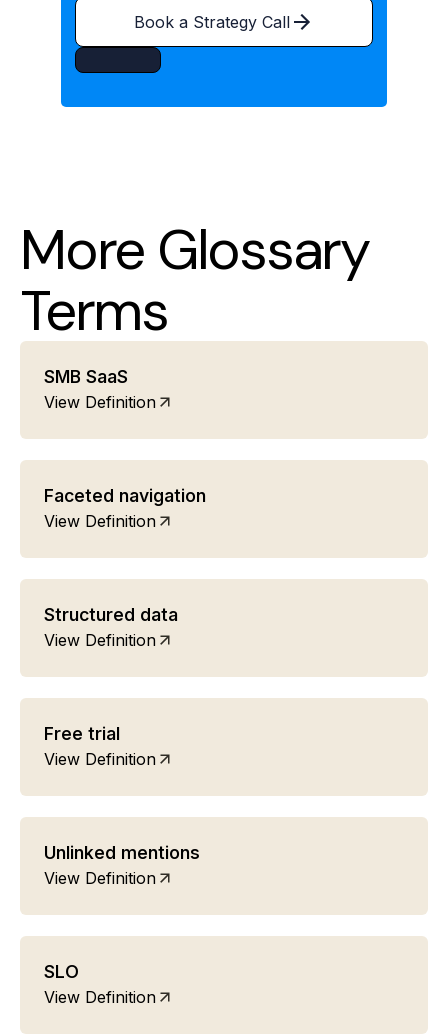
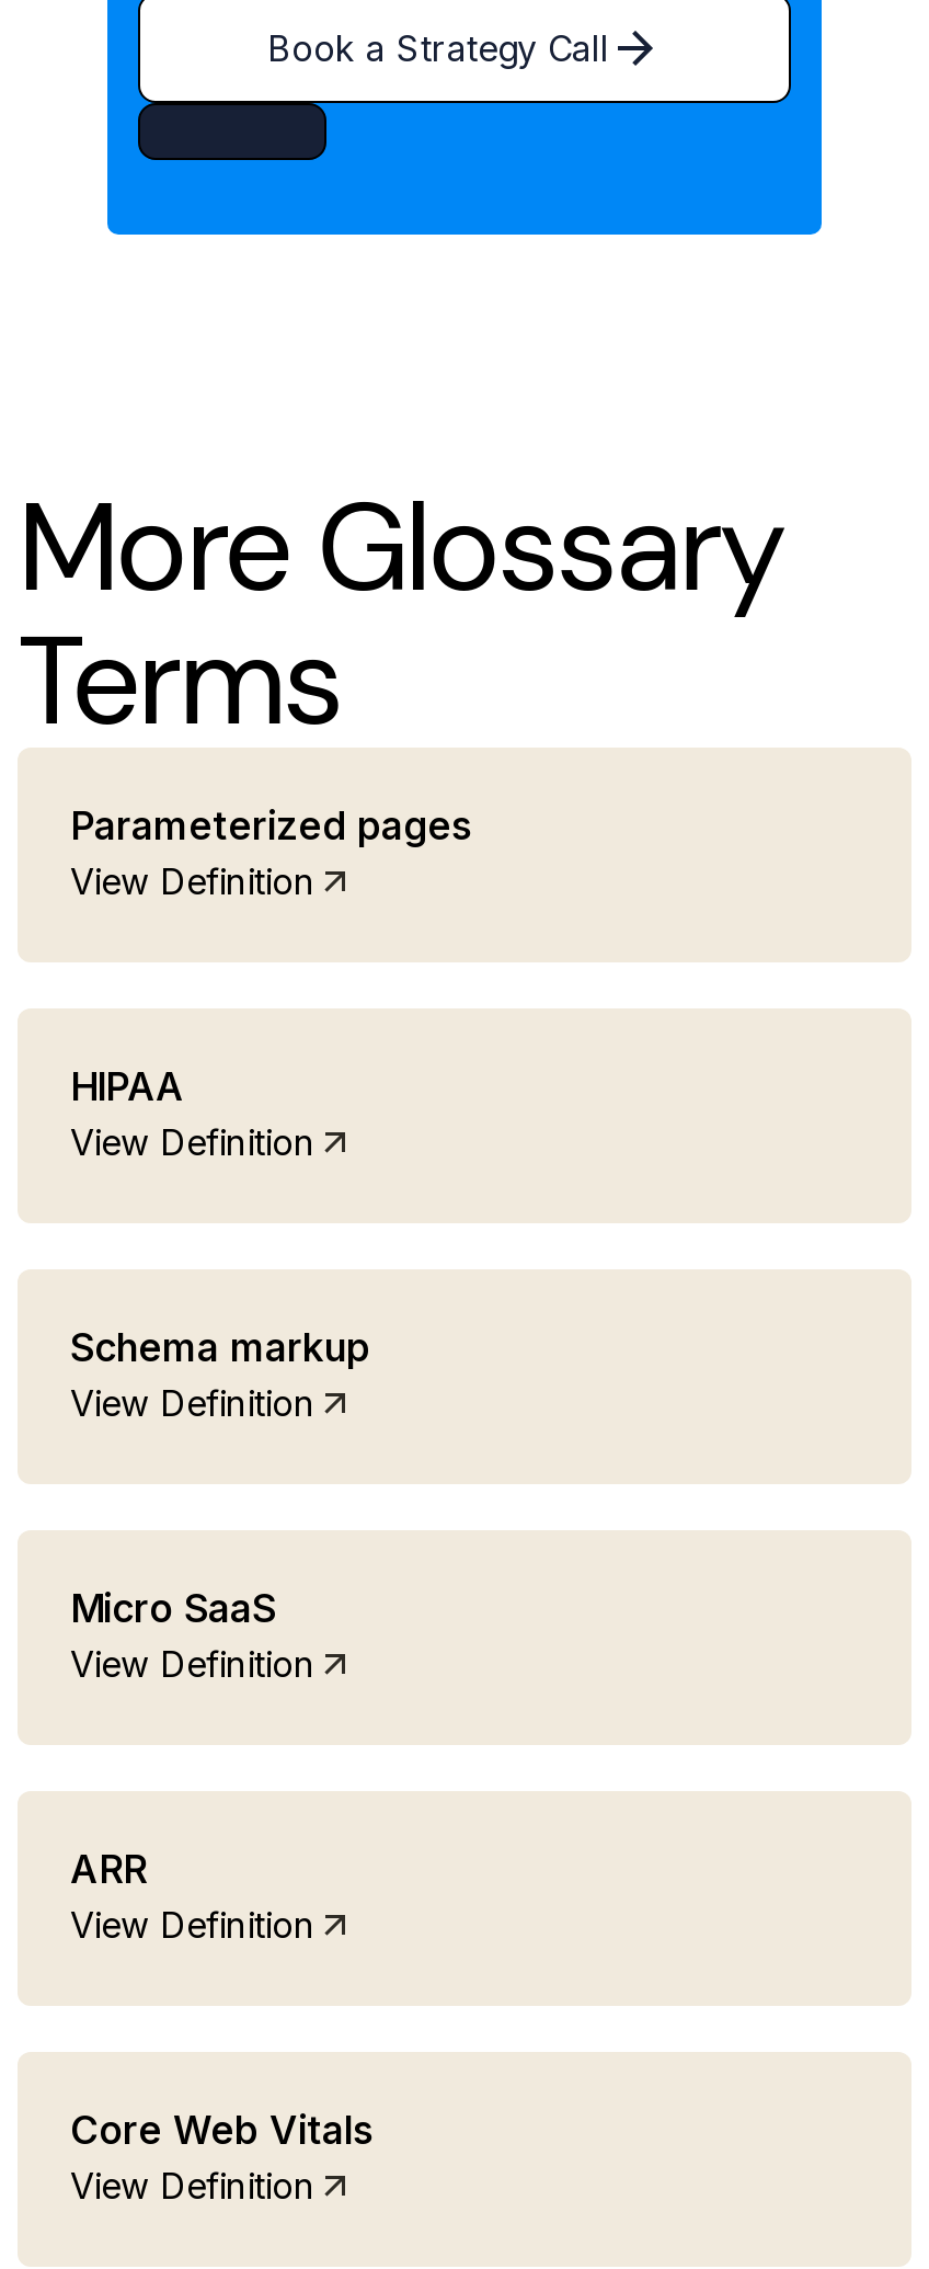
- SMB SaaS
+ Parameterized pages

- Faceted navigation
+ HIPAA

- Structured data
+ Schema markup

- Free trial
+ Micro SaaS

- Unlinked mentions
+ ARR

- SLO
+ Core Web Vitals
